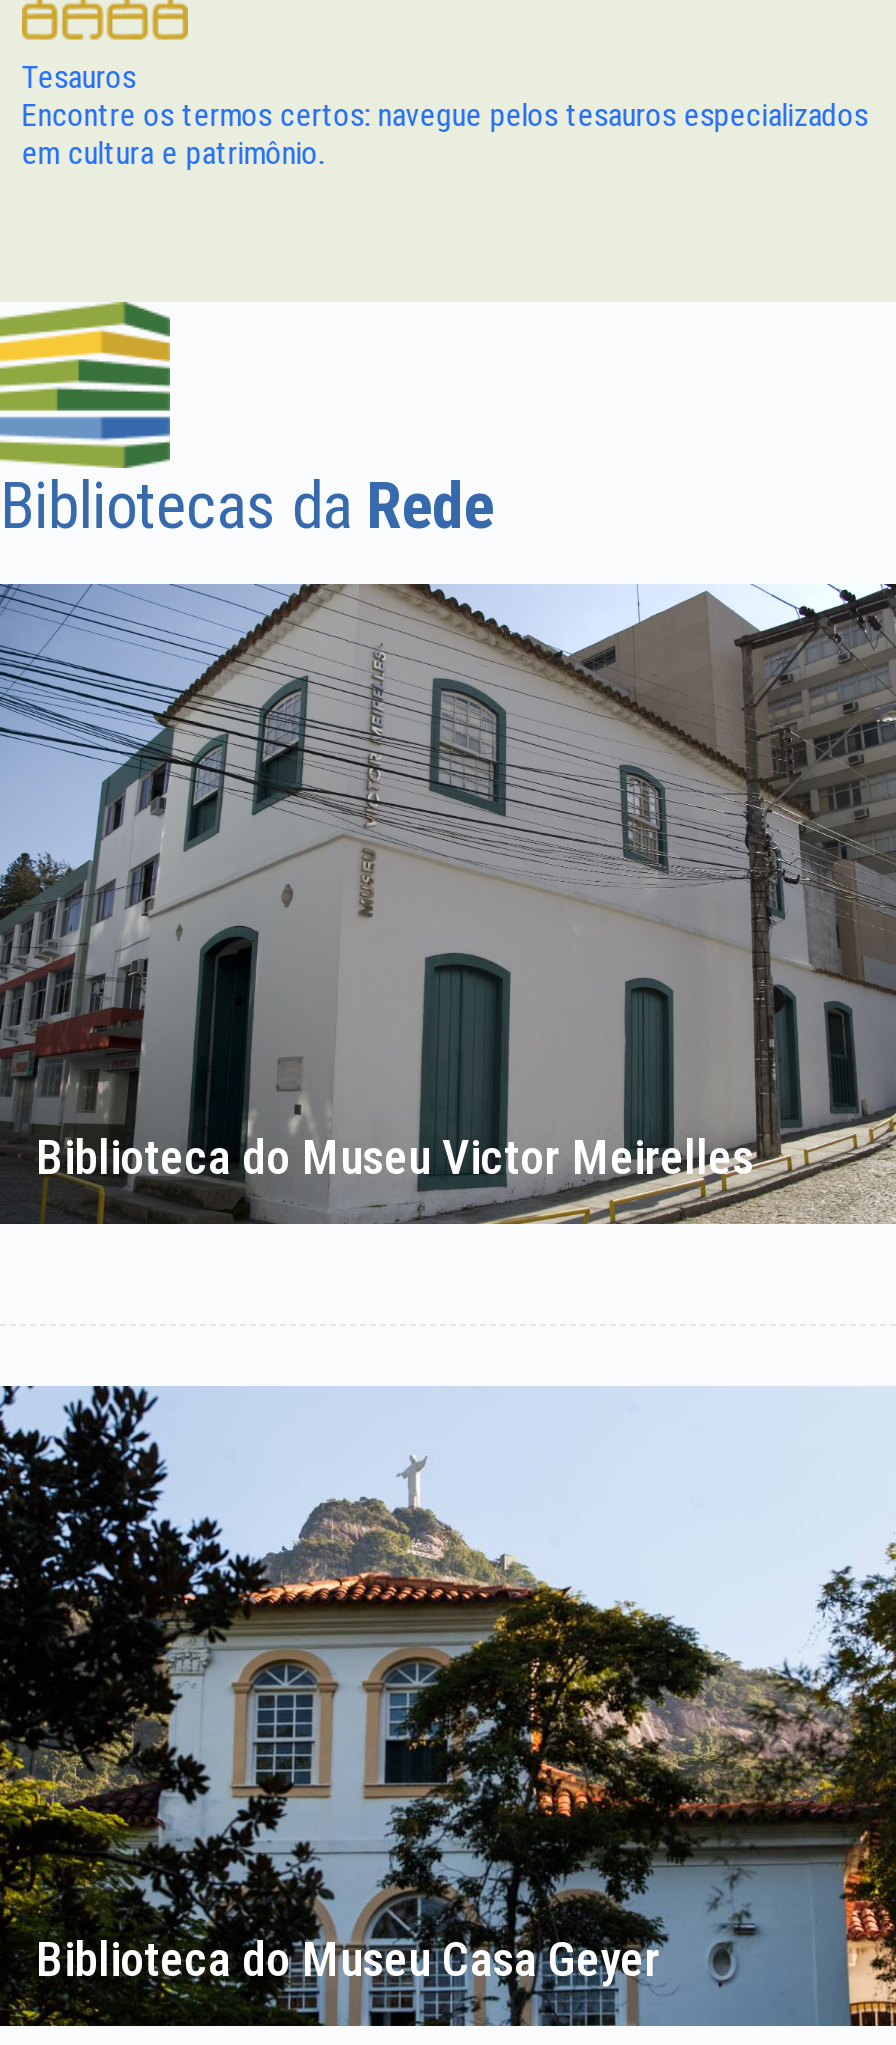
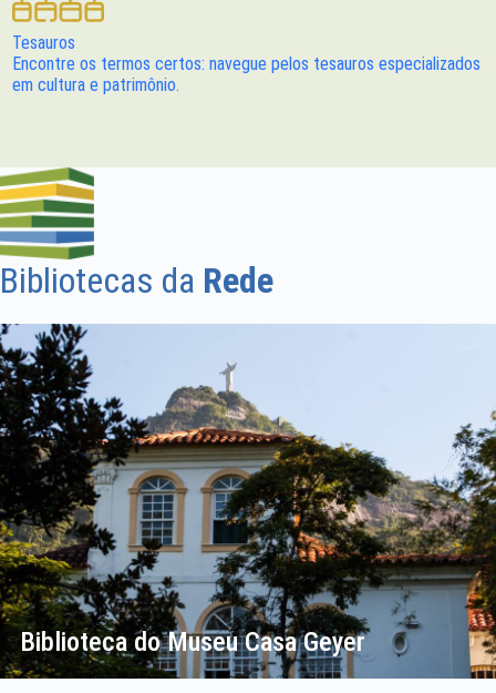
- [image]
- Biblioteca do Museu Victor Meirelles
